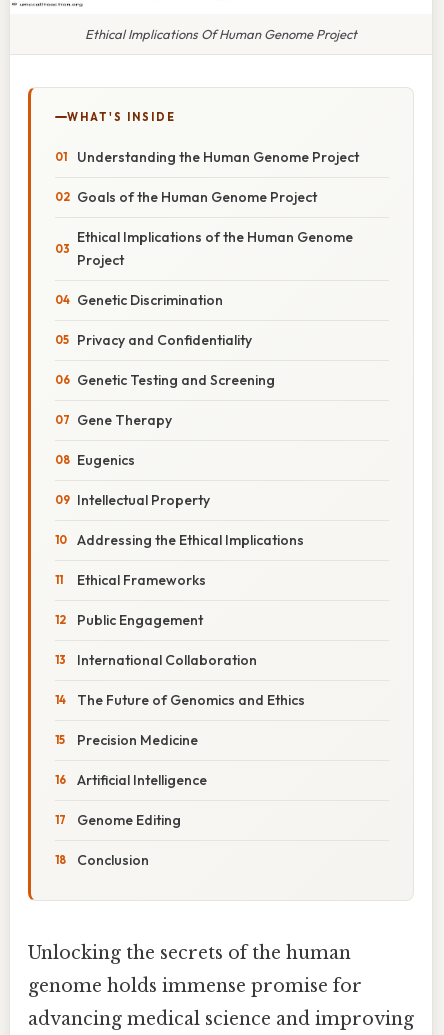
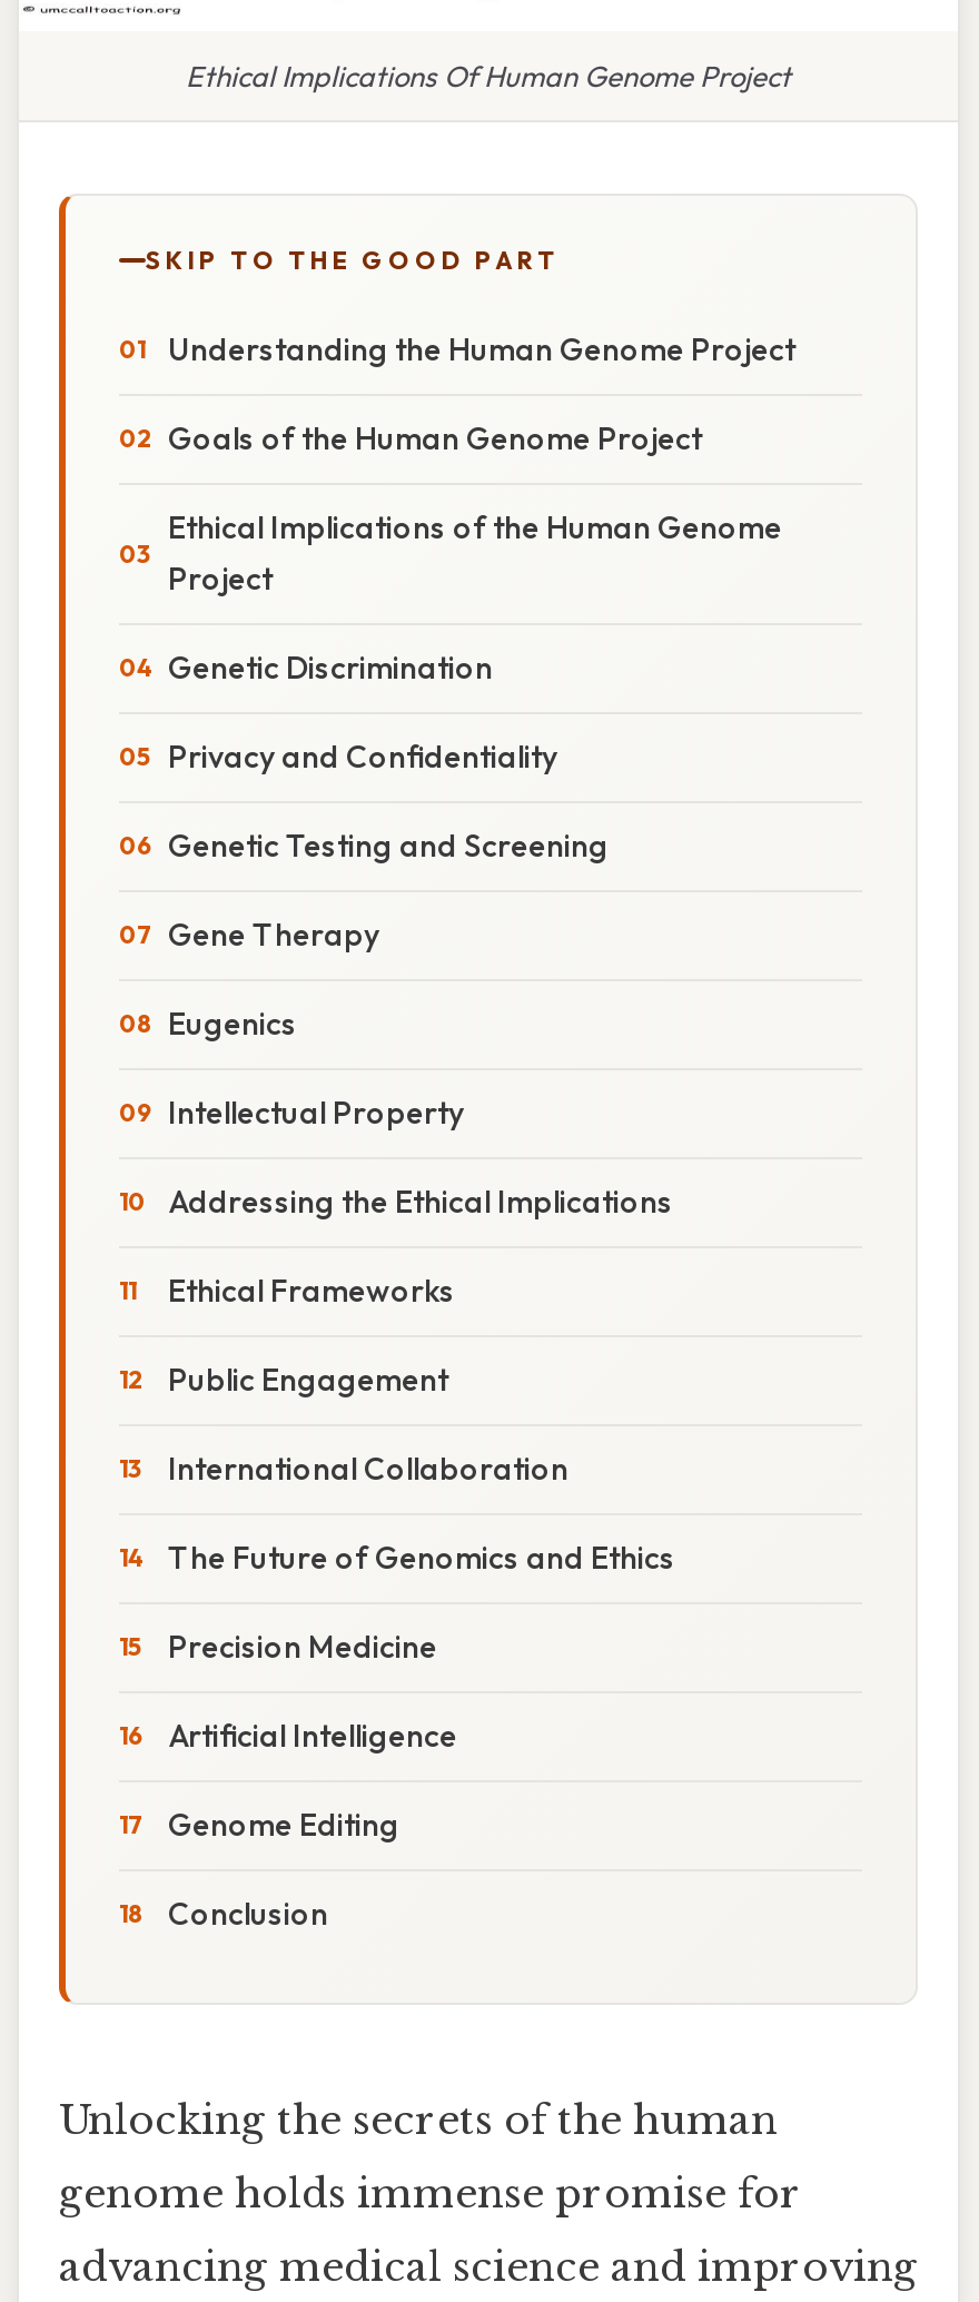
- WHAT'S INSIDE
+ SKIP TO THE GOOD PART
